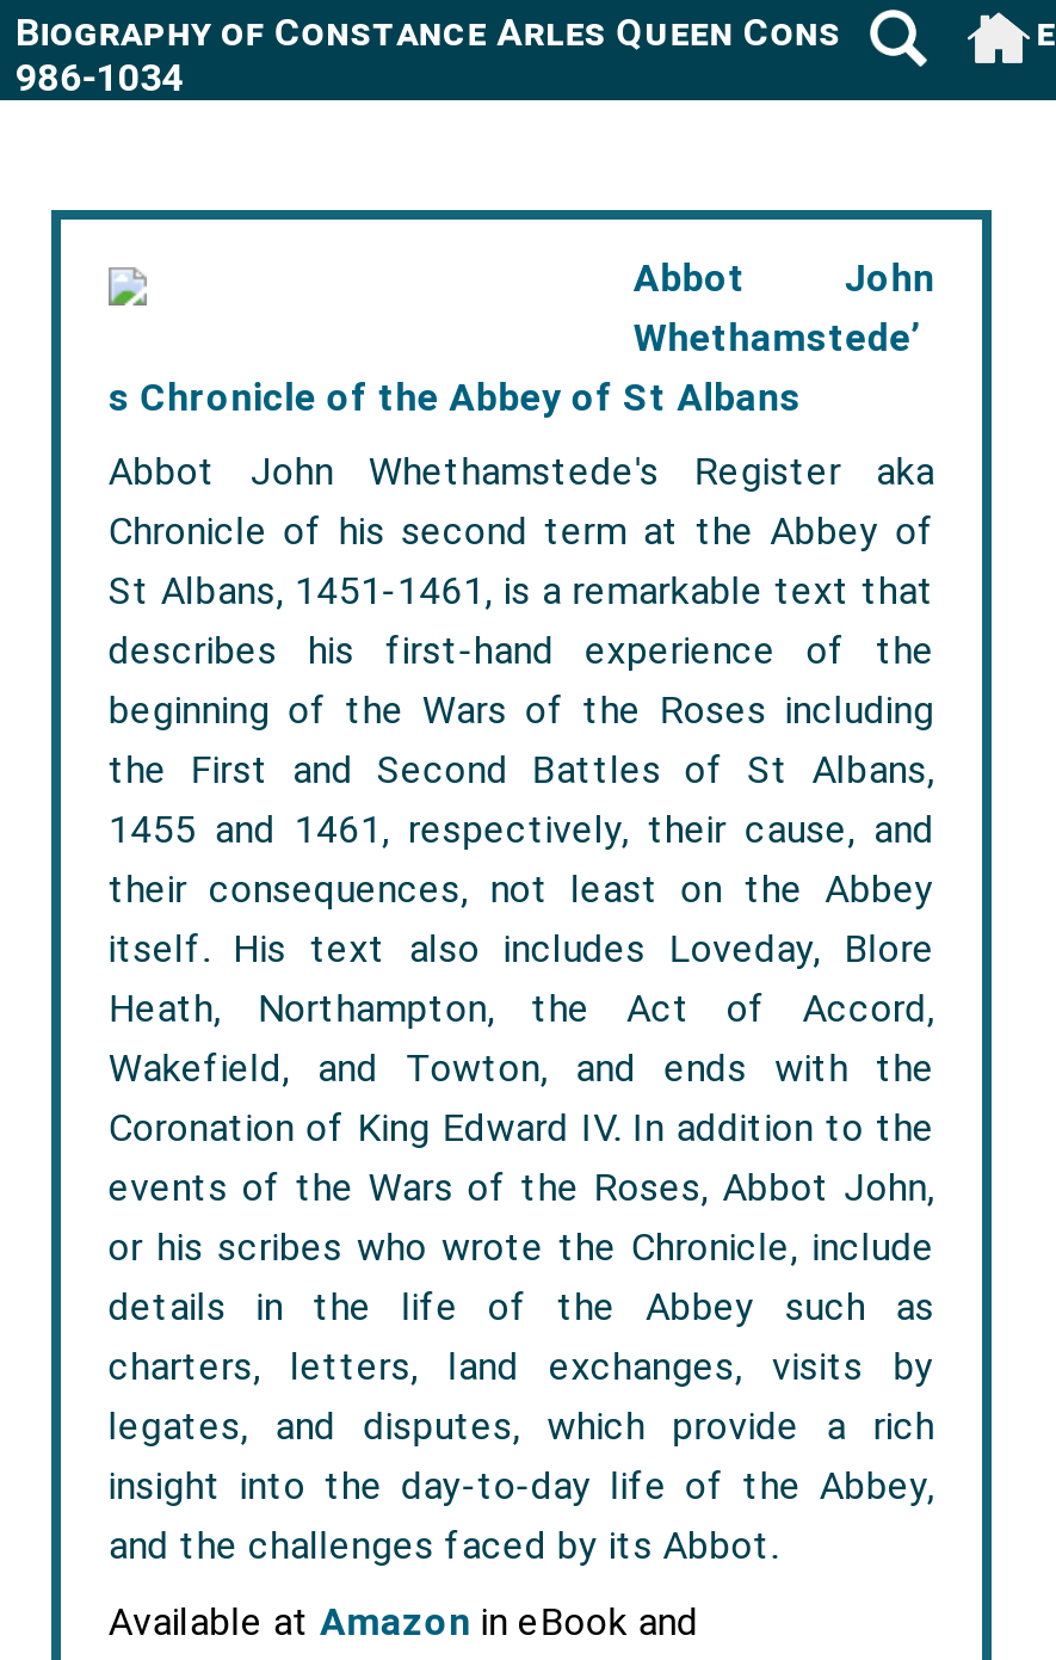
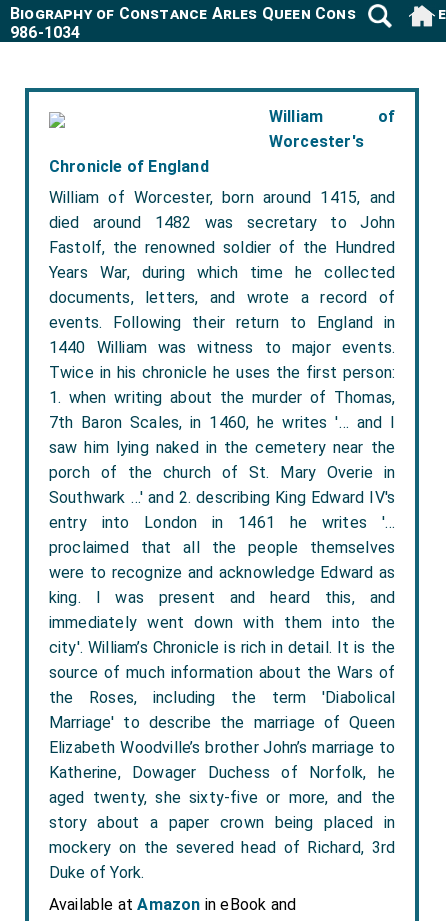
- Abbot John
- Whethamstede’
- s Chronicle of the Abbey of St Albans
+ William of
+ Worcester's
+ Chronicle of England

- Abbot John Whethamstede's Register aka
- Chronicle of his second term at the Abbey of
- St Albans, 1451-1461, is a remarkable text that
- describes his first-hand experience of the
- beginning of the Wars of the Roses including
- the First and Second Battles of St Albans,
- 1455 and 1461, respectively, their cause, and
- their consequences, not least on the Abbey
- itself. His text also includes Loveday, Blore
- Heath, Northampton, the Act of Accord,
- Wakefield, and Towton, and ends with the
- Coronation of King Edward IV. In addition to the
- events of the Wars of the Roses, Abbot John,
- or his scribes who wrote the Chronicle, include
- details in the life of the Abbey such as
- charters, letters, land exchanges, visits by
- legates, and disputes, which provide a rich
- insight into the day-to-day life of the Abbey,
- and the challenges faced by its Abbot.
+ William of Worcester, born around 1415, and
+ died around 1482 was secretary to John
+ Fastolf, the renowned soldier of the Hundred
+ Years War, during which time he collected
+ documents, letters, and wrote a record of
+ events. Following their return to England in
+ 1440 William was witness to major events.
+ Twice in his chronicle he uses the first person:
+ 1. when writing about the murder of Thomas,
+ 7th Baron Scales, in 1460, he writes '… and I
+ saw him lying naked in the cemetery near the
+ porch of the church of St. Mary Overie in
+ Southwark …' and 2. describing King Edward IV's
+ entry into London in 1461 he writes '…
+ proclaimed that all the people themselves
+ were to recognize and acknowledge Edward as
+ king. I was present and heard this, and
+ immediately went down with them into the
+ city'. William’s Chronicle is rich in detail. It is the
+ source of much information about the Wars of
+ the Roses, including the term 'Diabolical
+ Marriage' to describe the marriage of Queen
+ Elizabeth Woodville’s brother John’s marriage to
+ Katherine, Dowager Duchess of Norfolk, he
+ aged twenty, she sixty-five or more, and the
+ story about a paper crown being placed in
+ mockery on the severed head of Richard, 3rd
+ Duke of York.
